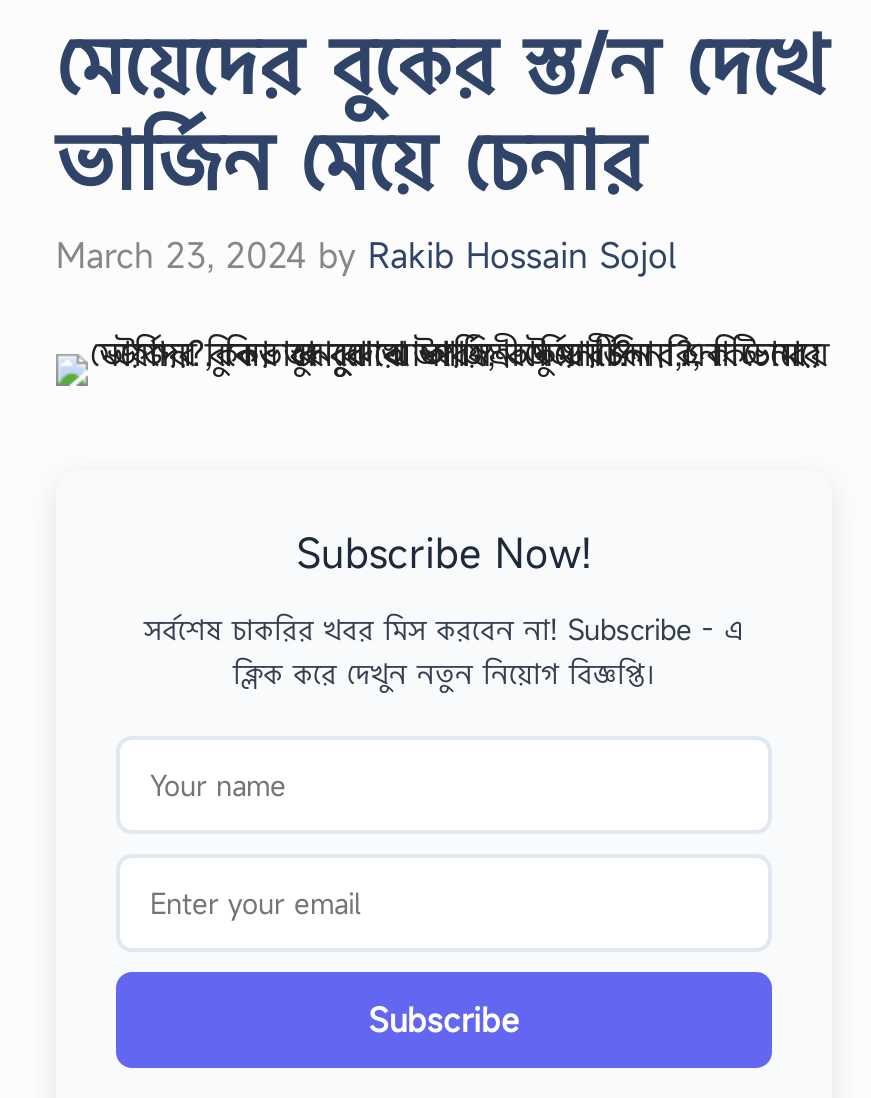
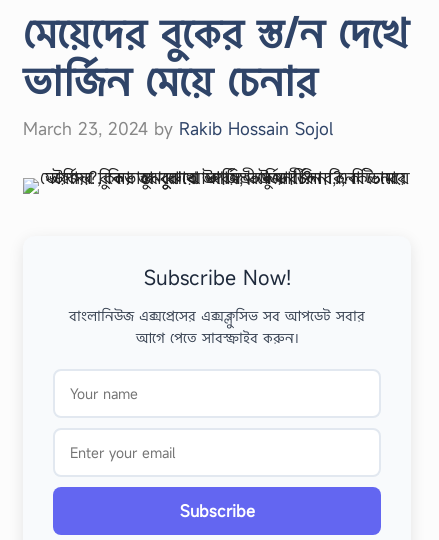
- সর্বশেষ চাকরির খবর মিস করবেন না! Subscribe - এ
- ক্লিক করে দেখুন নতুন নিয়োগ বিজ্ঞপ্তি।
+ বাংলানিউজ এক্সপ্রেসের এক্সক্লুসিভ সব আপডেট সবার
+ আগে পেতে সাবস্ক্রাইব করুন।
